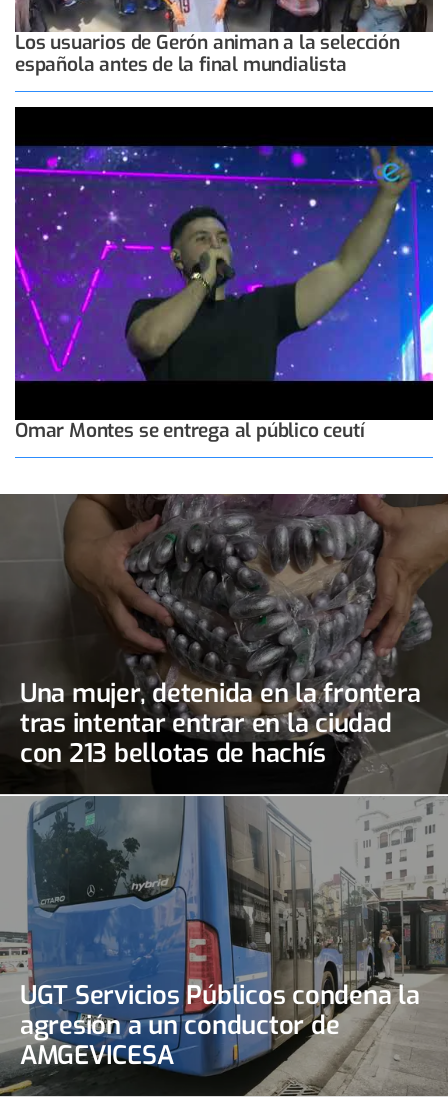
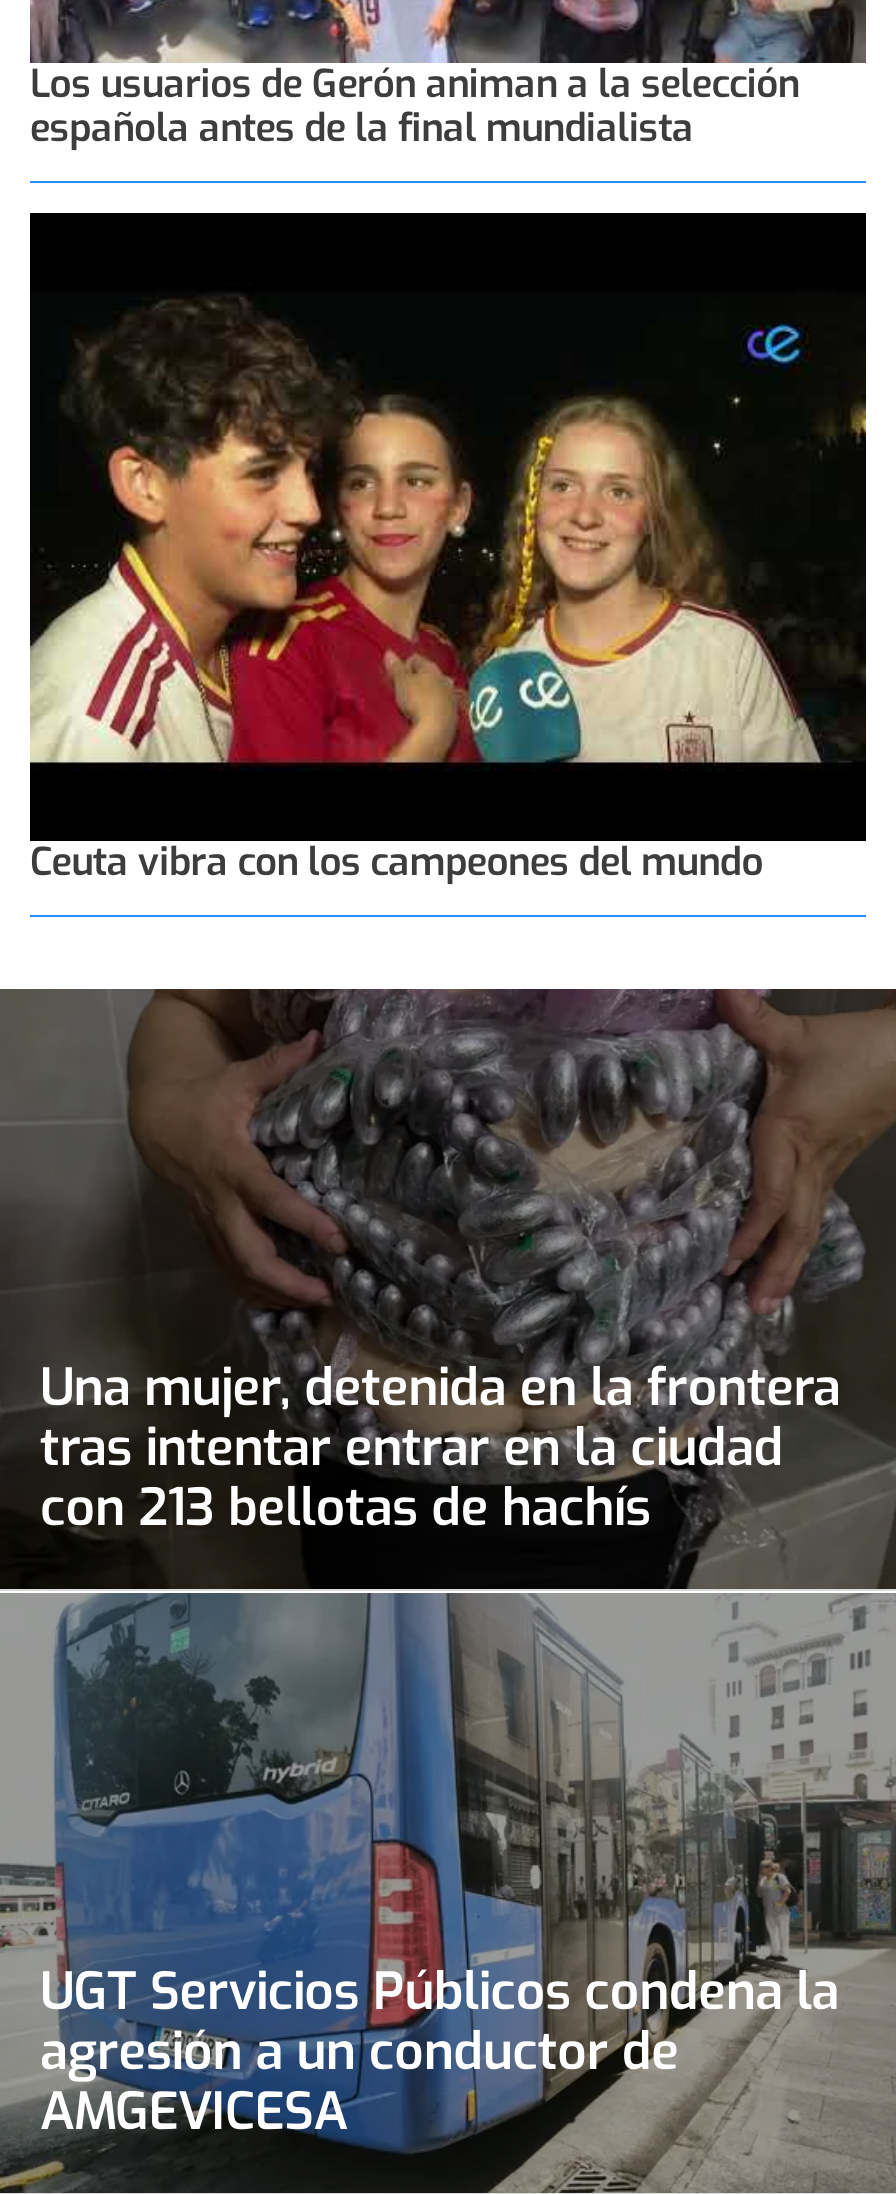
- [image]
- Omar Montes se entrega al público ceutí
+ [image]
+ Ceuta vibra con los campeones del mundo
